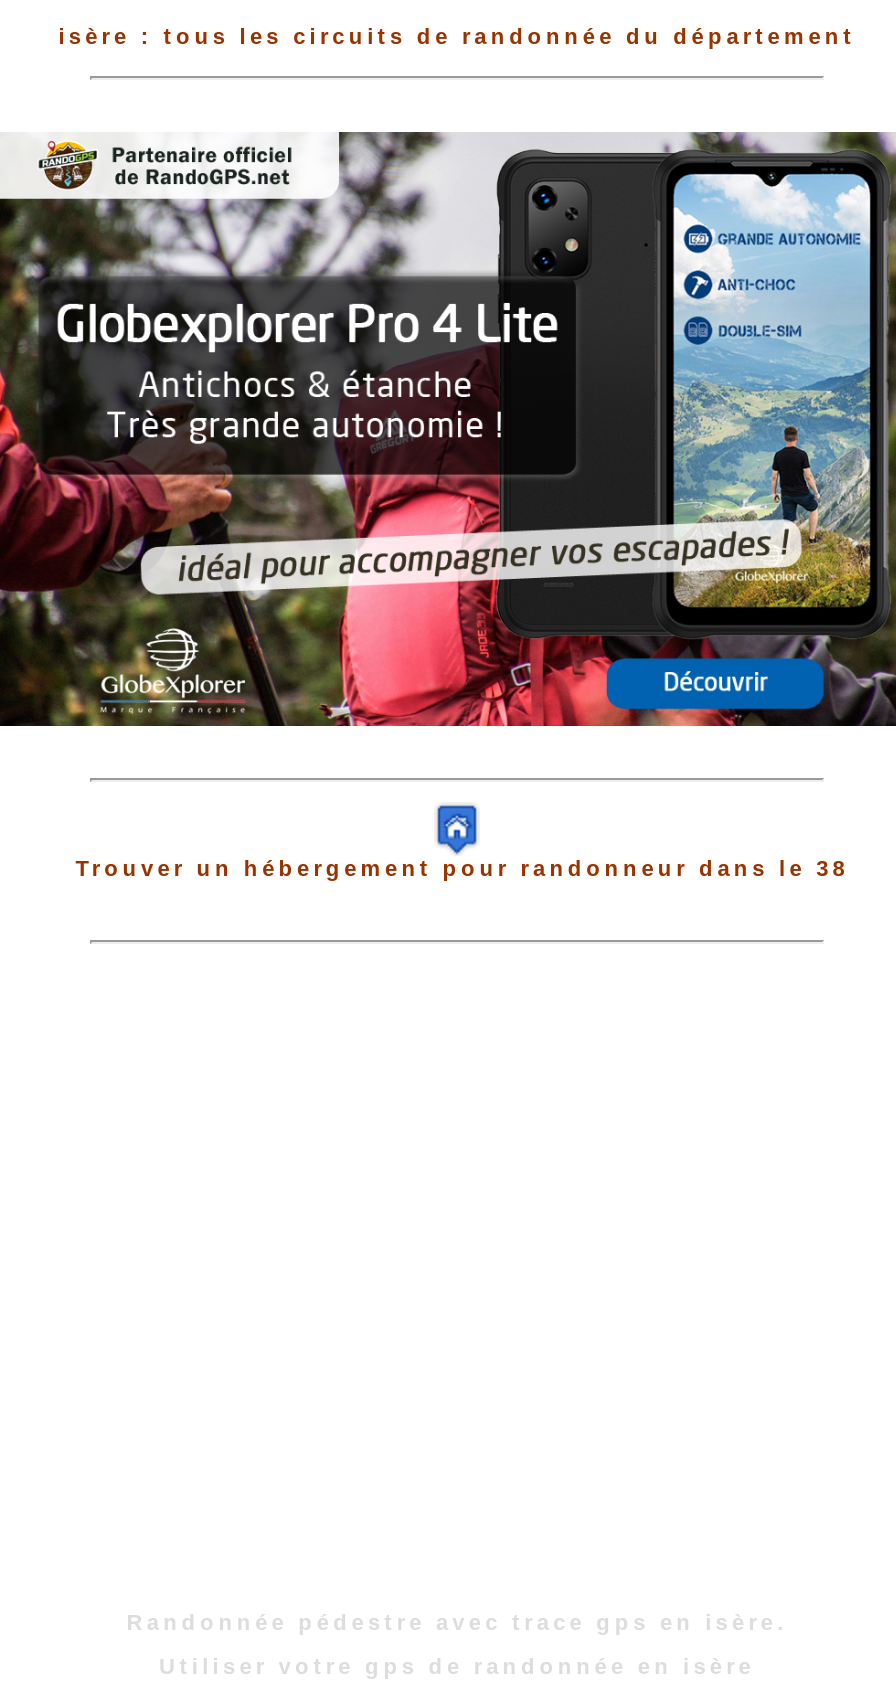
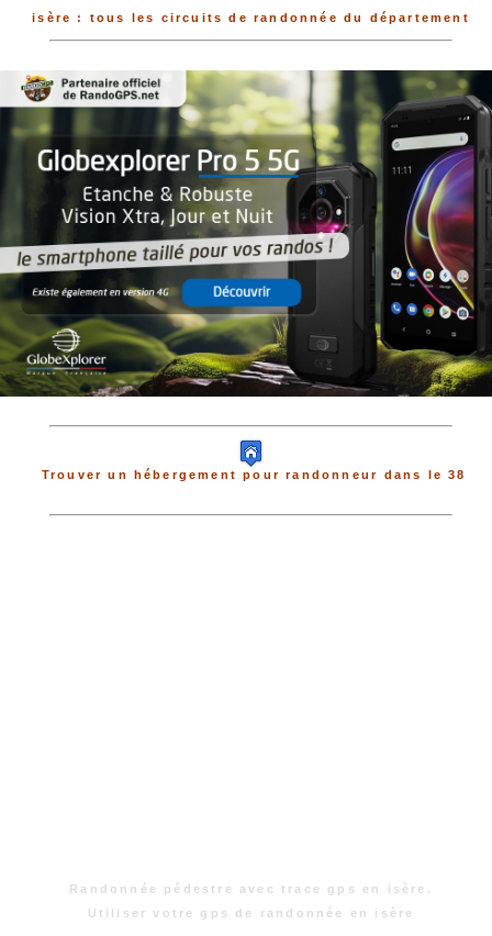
- [image]
+ [image]
